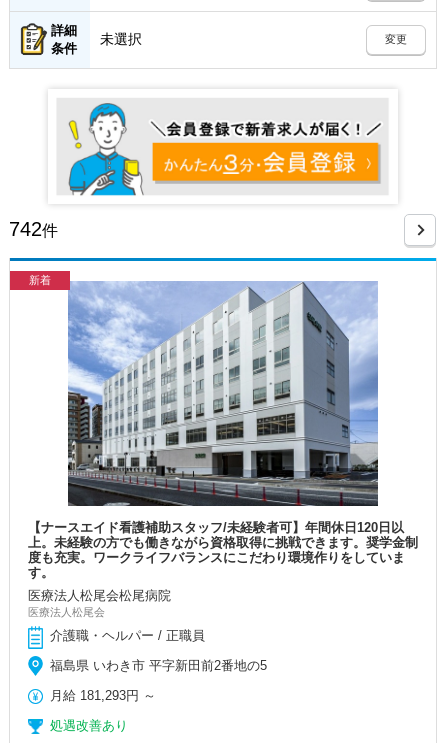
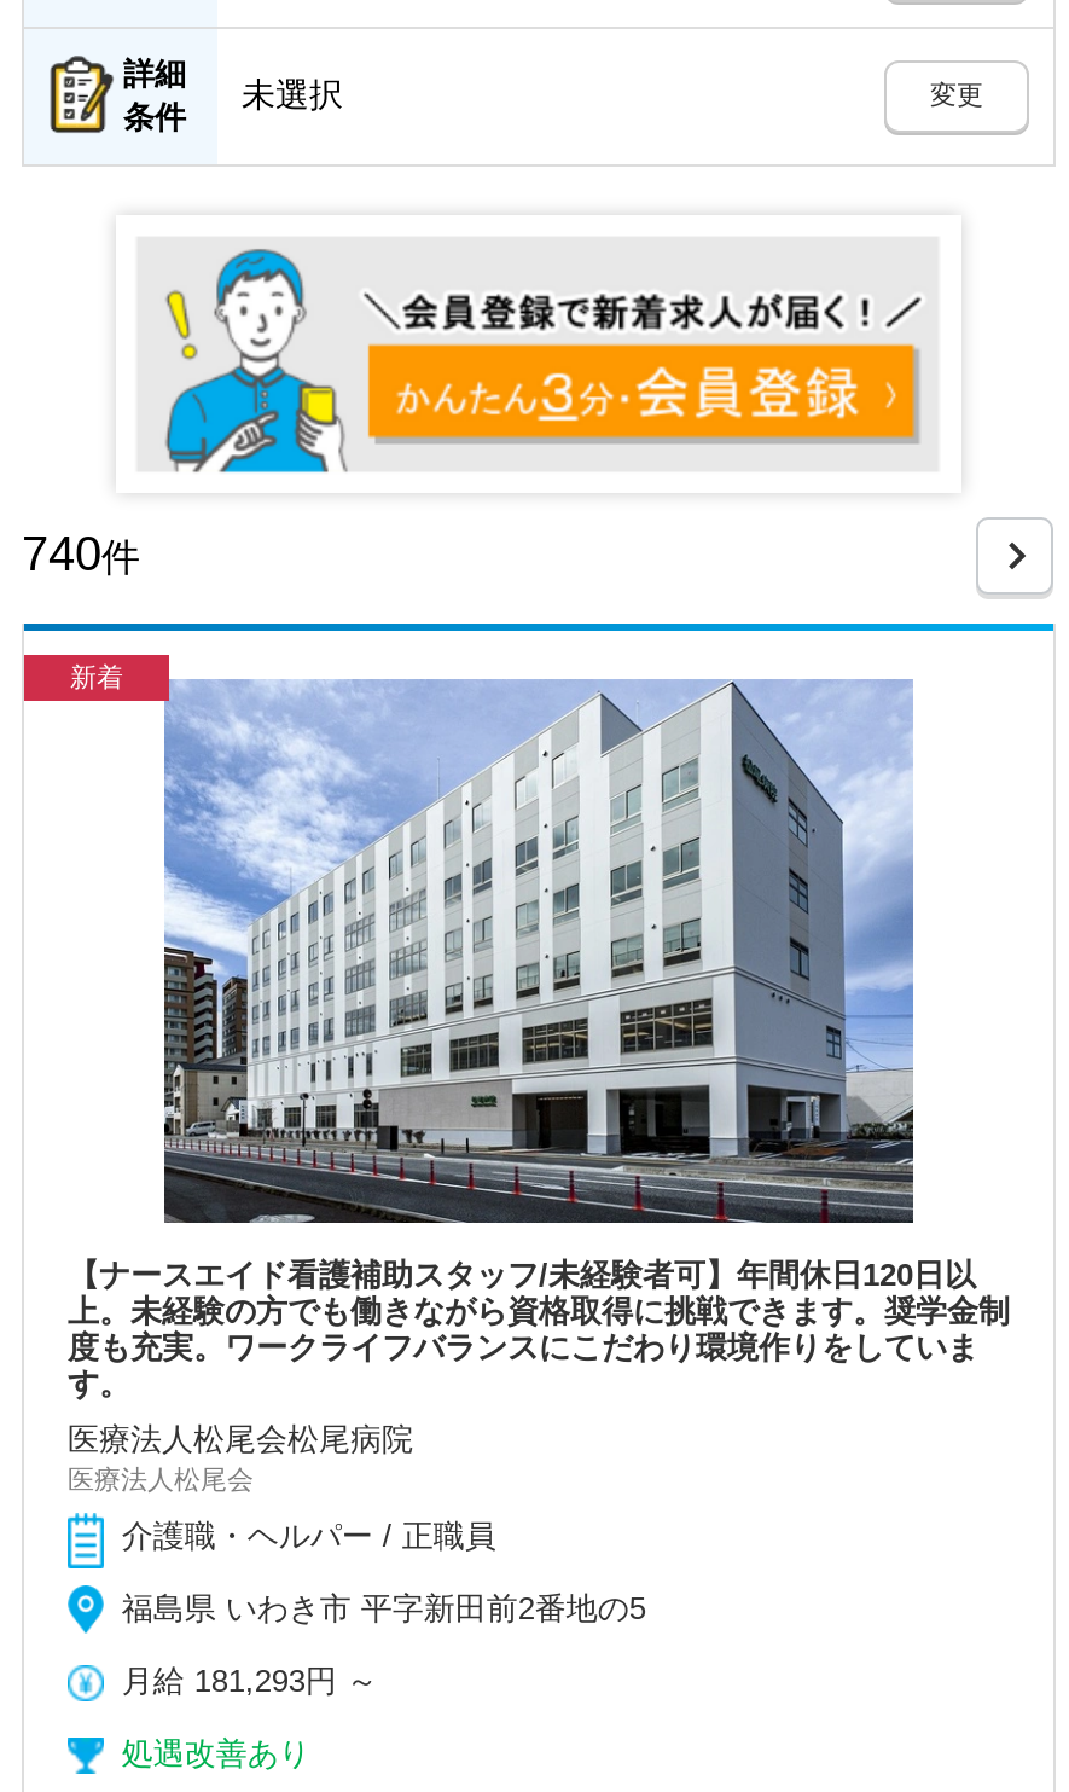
- 742件
+ 740件
